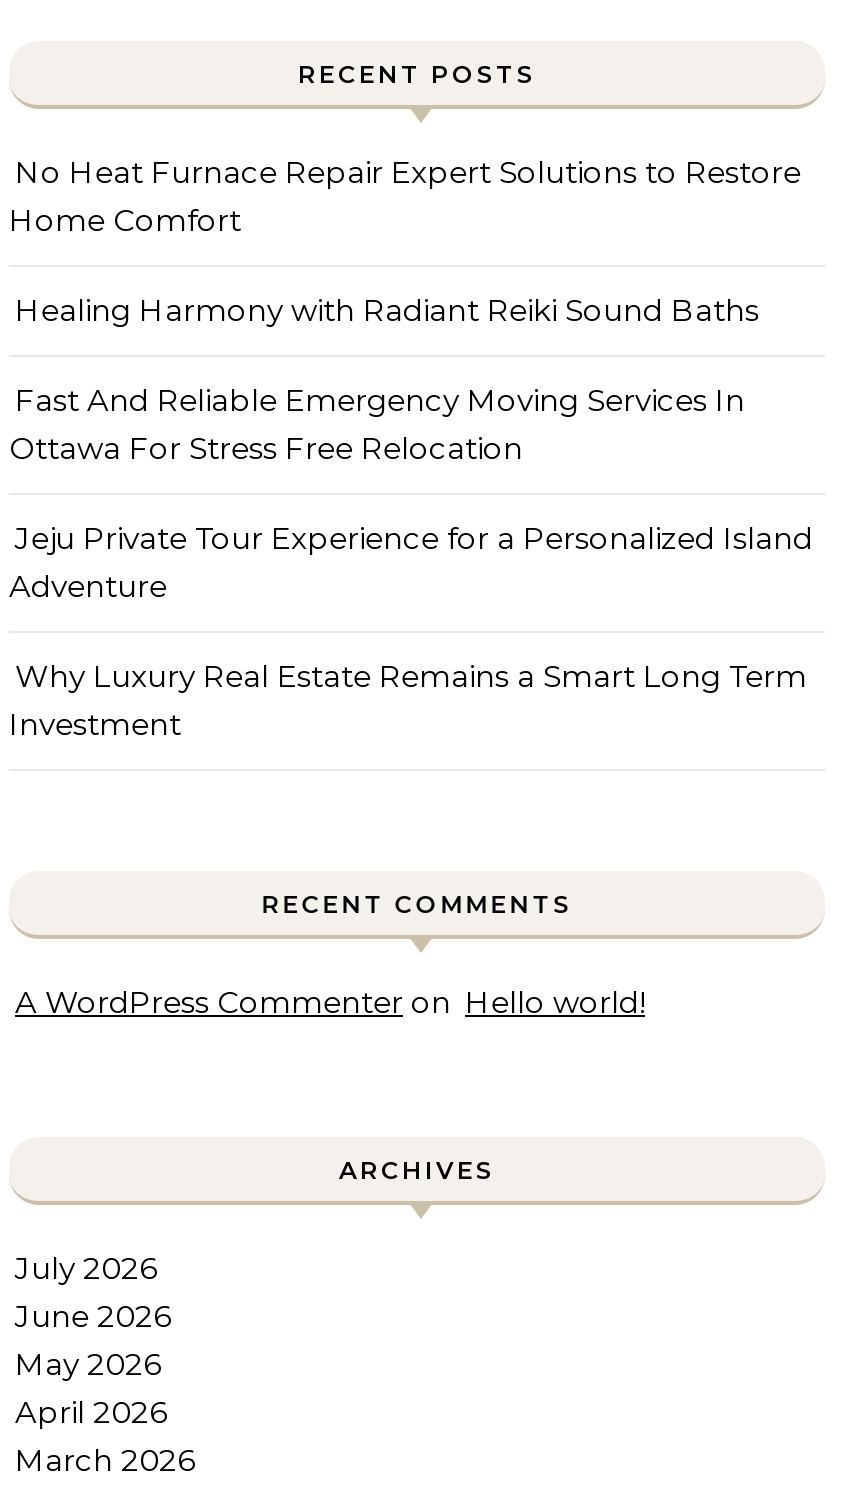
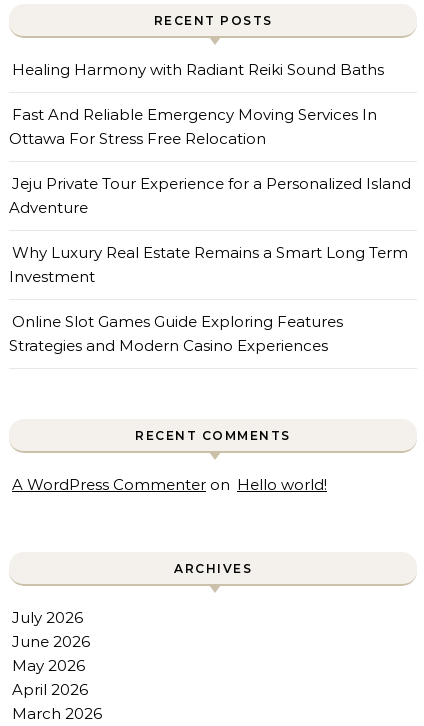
- No Heat Furnace Repair Expert Solutions to Restore
- Home Comfort

moved up: Healing Harmony with Radiant Reiki Sound Baths | Fast And Reliable Emergency Moving Services In | Ottawa For Stress Free Relocation | Jeju Private Tour Experience for a Personalized Island | Adventure | Why Luxury Real Estate Remains a Smart Long Term | Investment

+ Online Slot Games Guide Exploring Features
+ Strategies and Modern Casino Experiences
